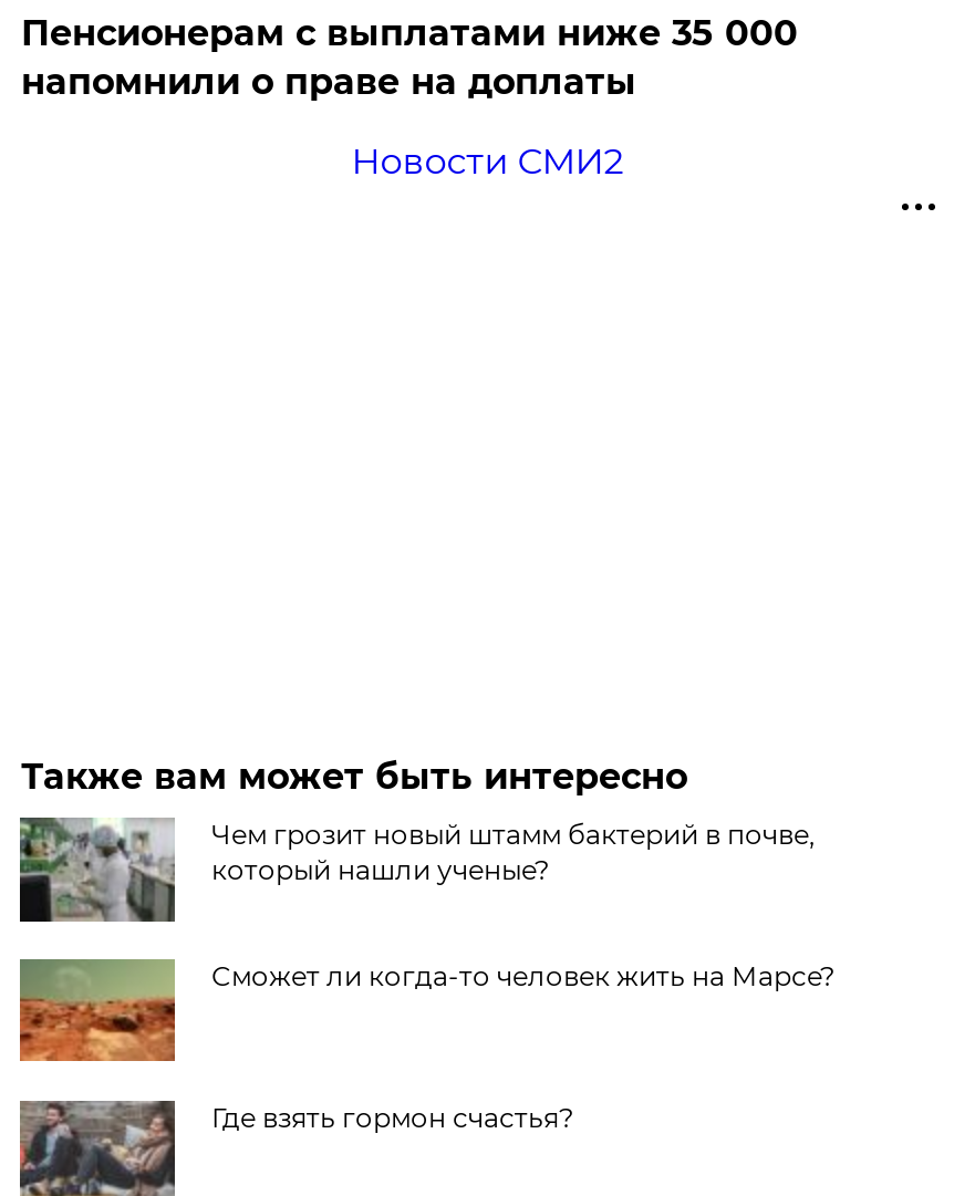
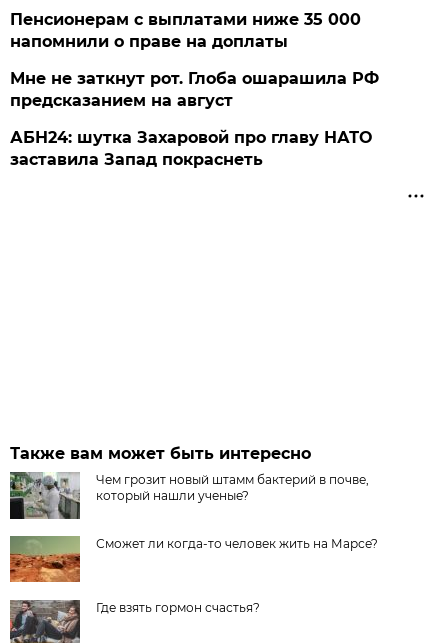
- Новости СМИ2
+ Мне не заткнут рот. Глоба ошарашила РФ
+ предсказанием на август
+ АБН24: шутка Захаровой про главу НАТО
+ заставила Запад покраснеть
